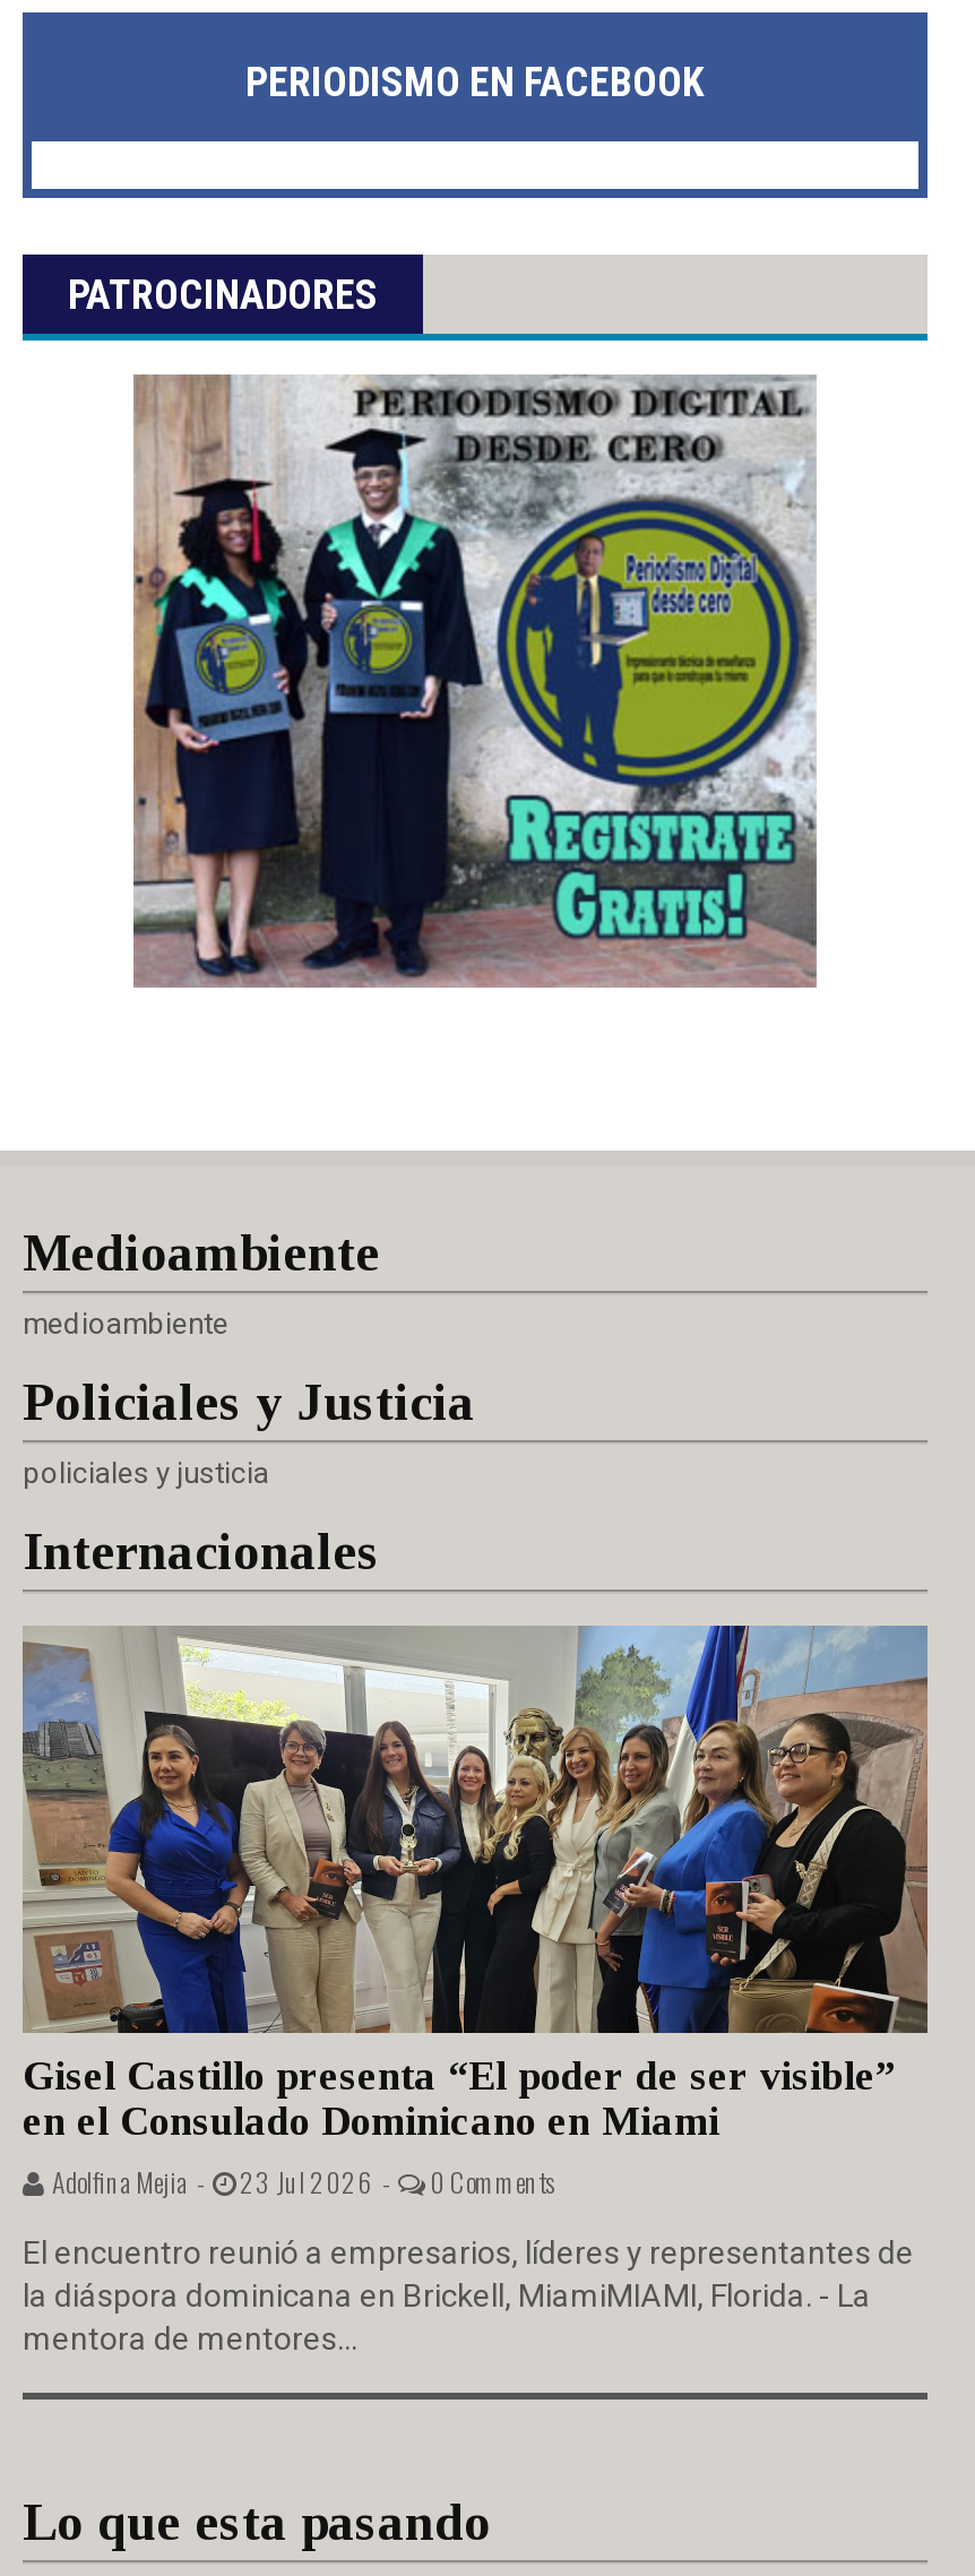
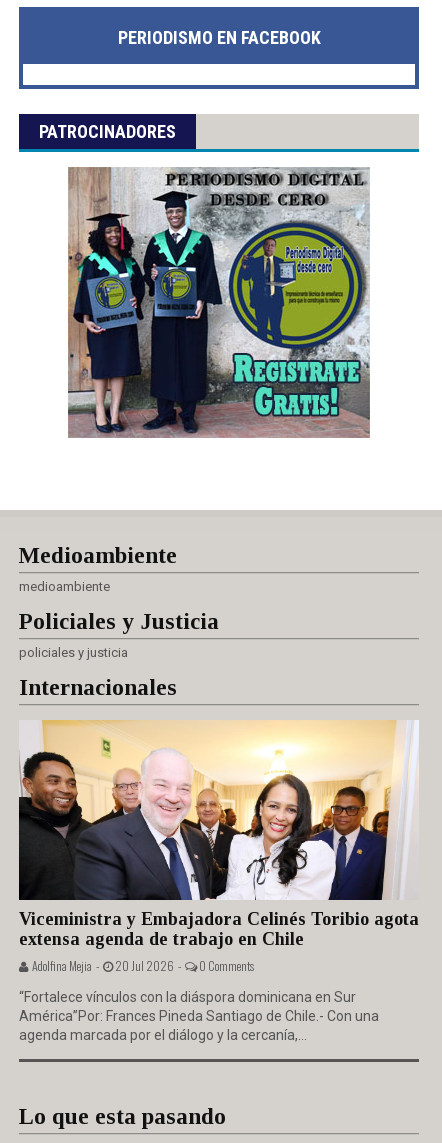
- [image]
- Gisel Castillo presenta “El poder de ser visible”
- en el Consulado Dominicano en Miami
- Adolfina Mejia - 23 Jul 2026 -
+ [image]
+ Viceministra y Embajadora Celinés Toribio agota
+ extensa agenda de trabajo en Chile
+ Adolfina Mejia - 20 Jul 2026 -

- El encuentro reunió a empresarios, líderes y representantes de
- la diáspora dominicana en Brickell, MiamiMIAMI, Florida. - La
- mentora de mentores...
+ “Fortalece vínculos con la diáspora dominicana en Sur
+ América”Por: Frances Pineda Santiago de Chile.- Con una
+ agenda marcada por el diálogo y la cercanía,...
